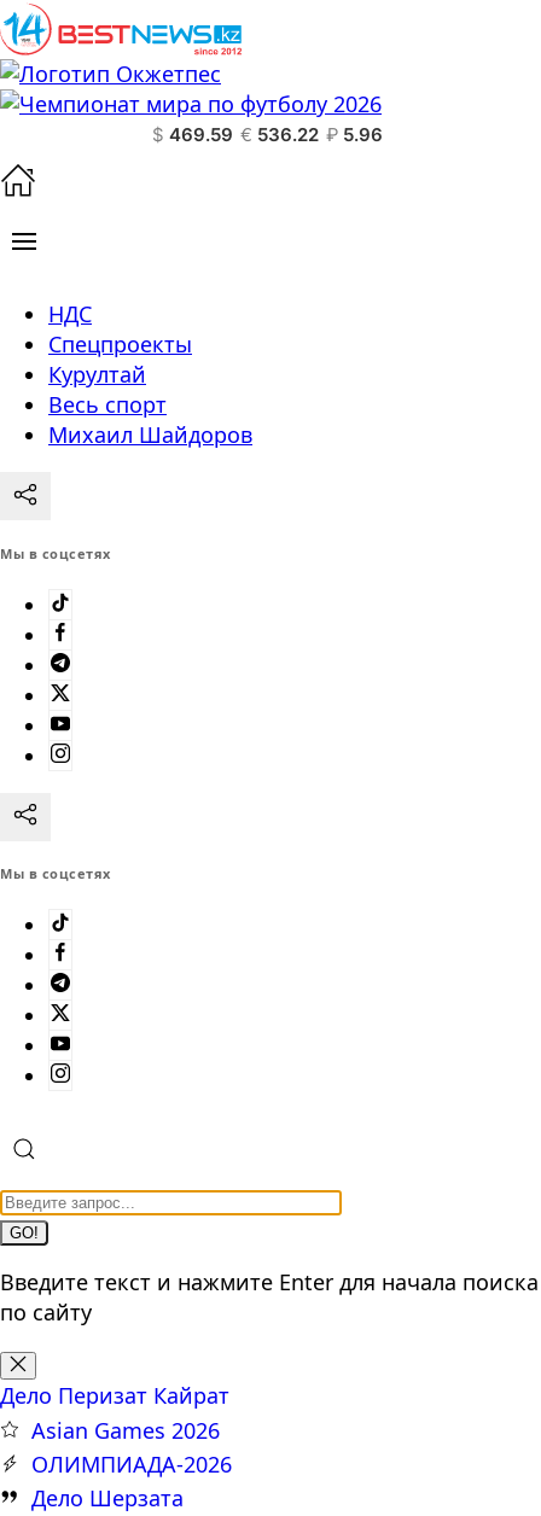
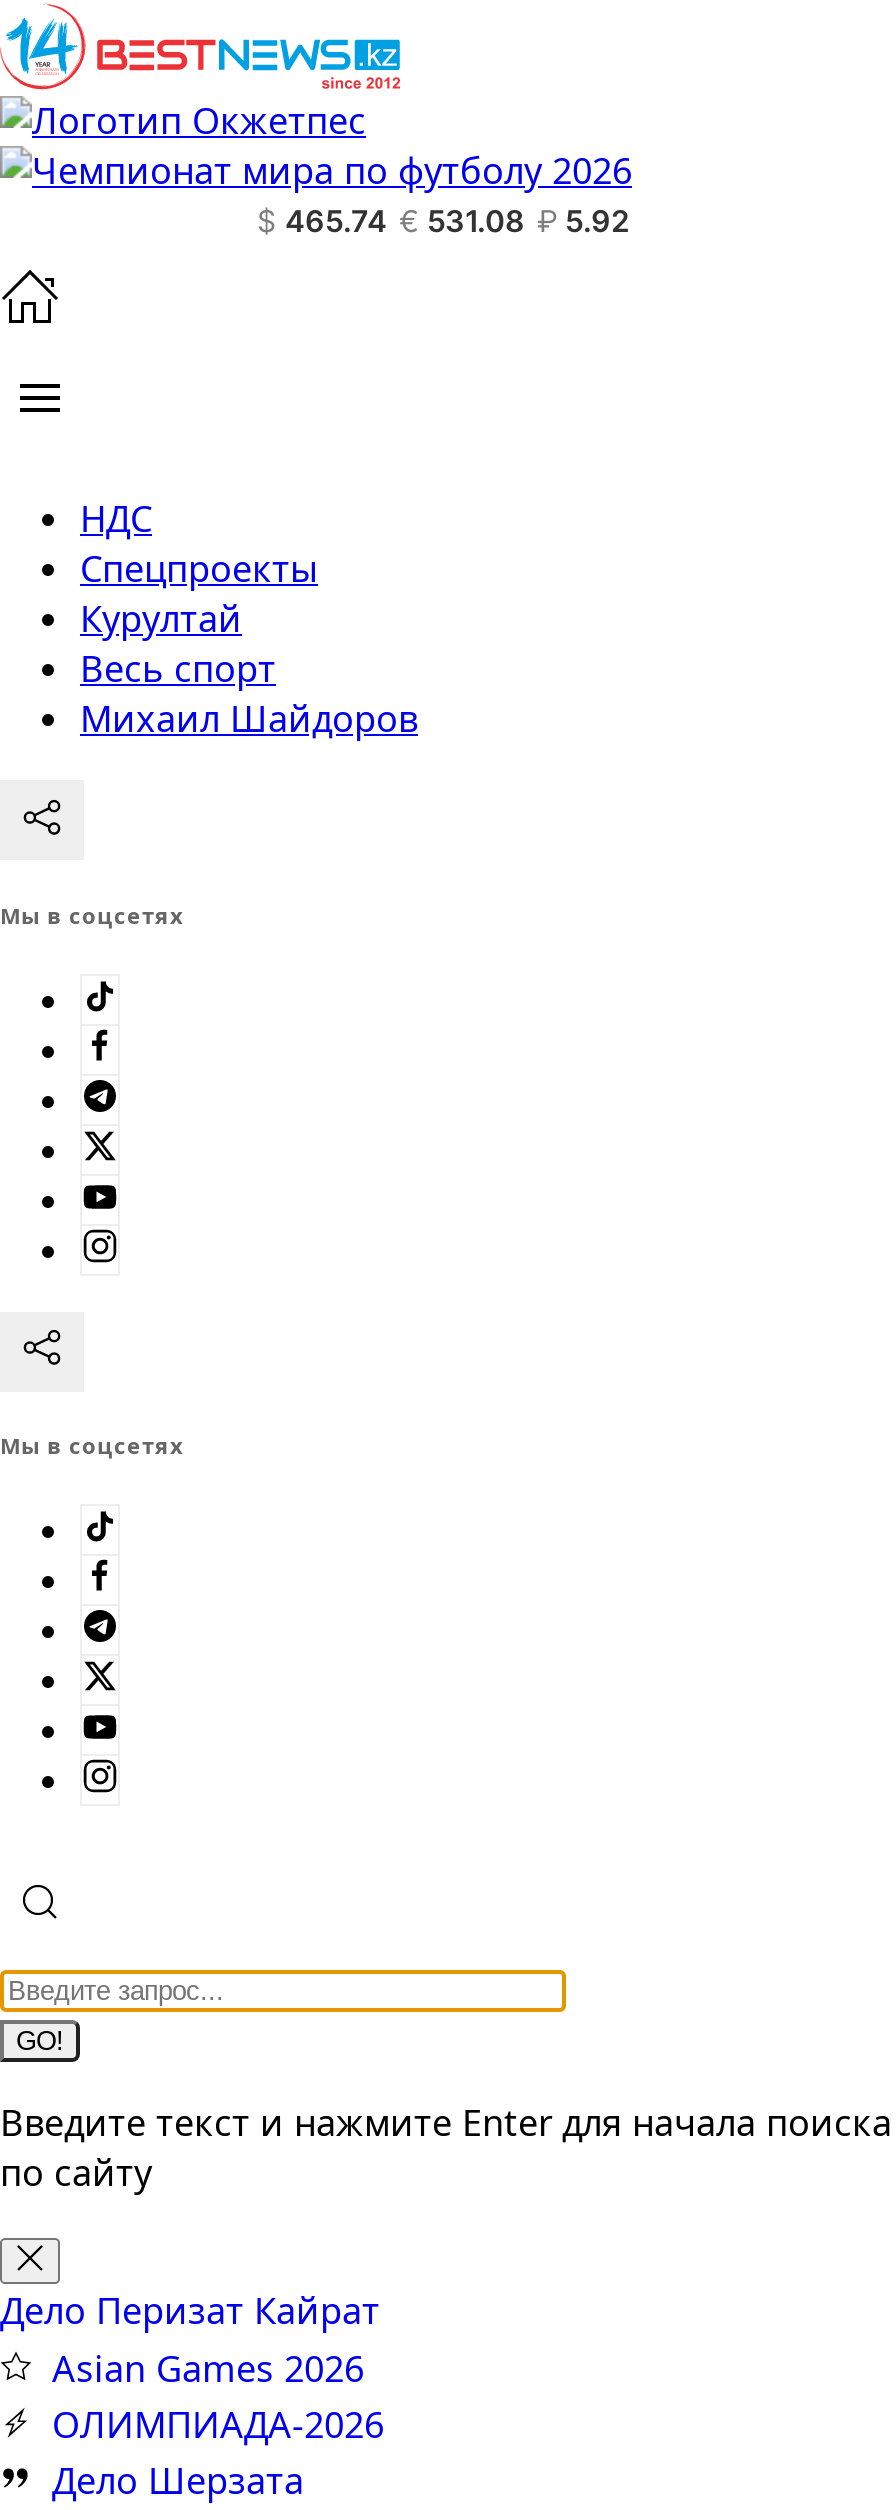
- $ 469.59 € 536.22 ₽ 5.96
+ $ 465.74 € 531.08 ₽ 5.92
